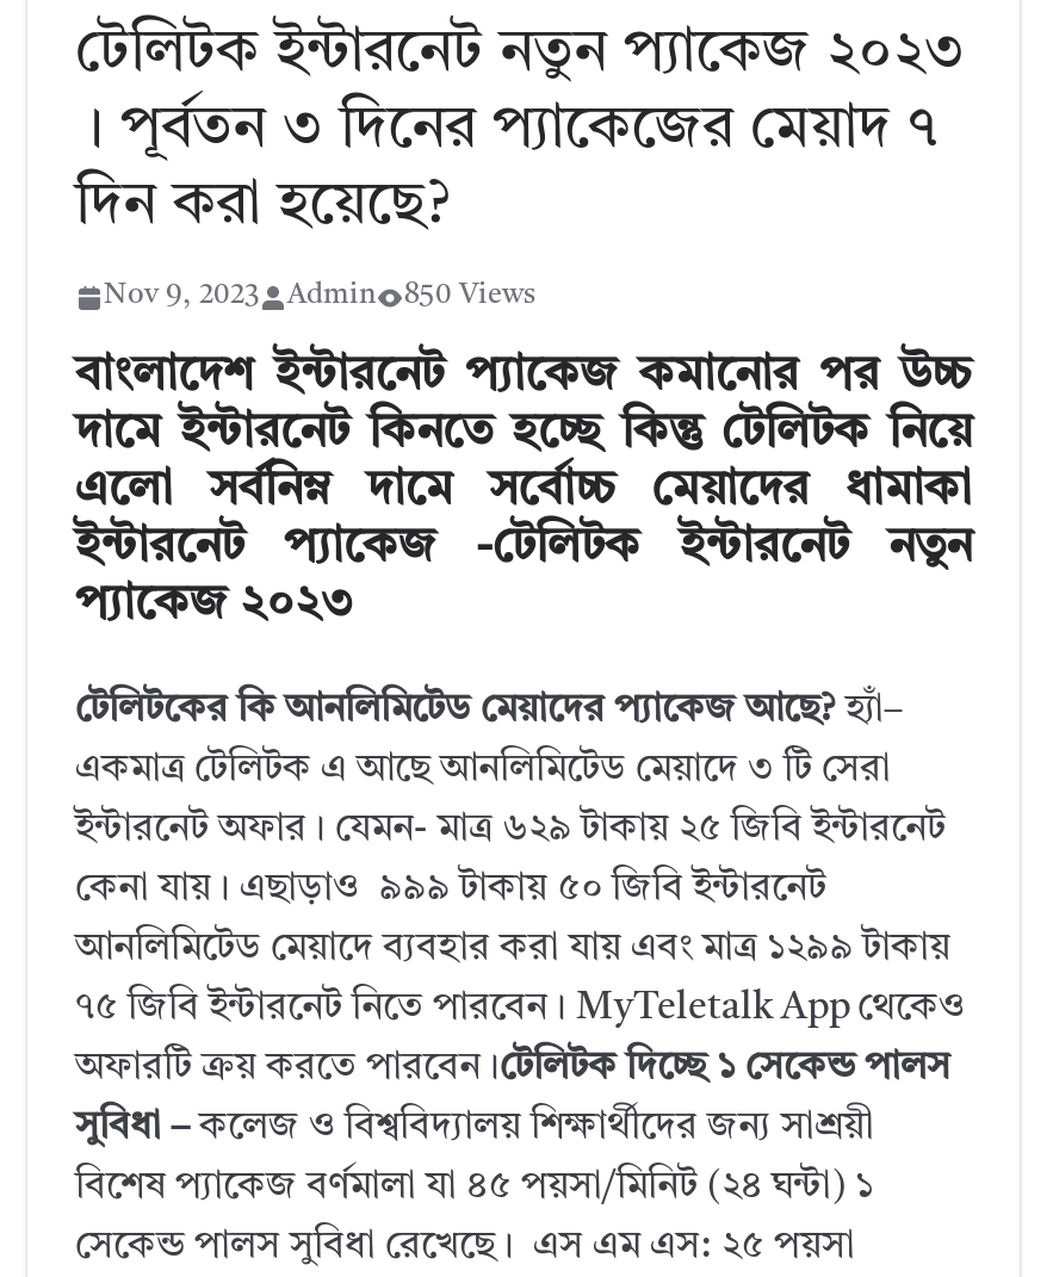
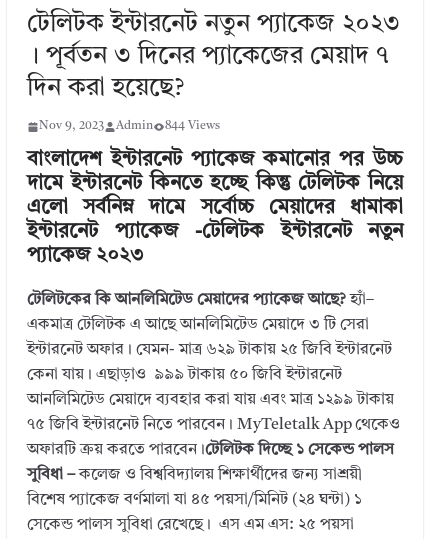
- Nov 9, 2023 Admin 850 Views
+ Nov 9, 2023 Admin 844 Views
